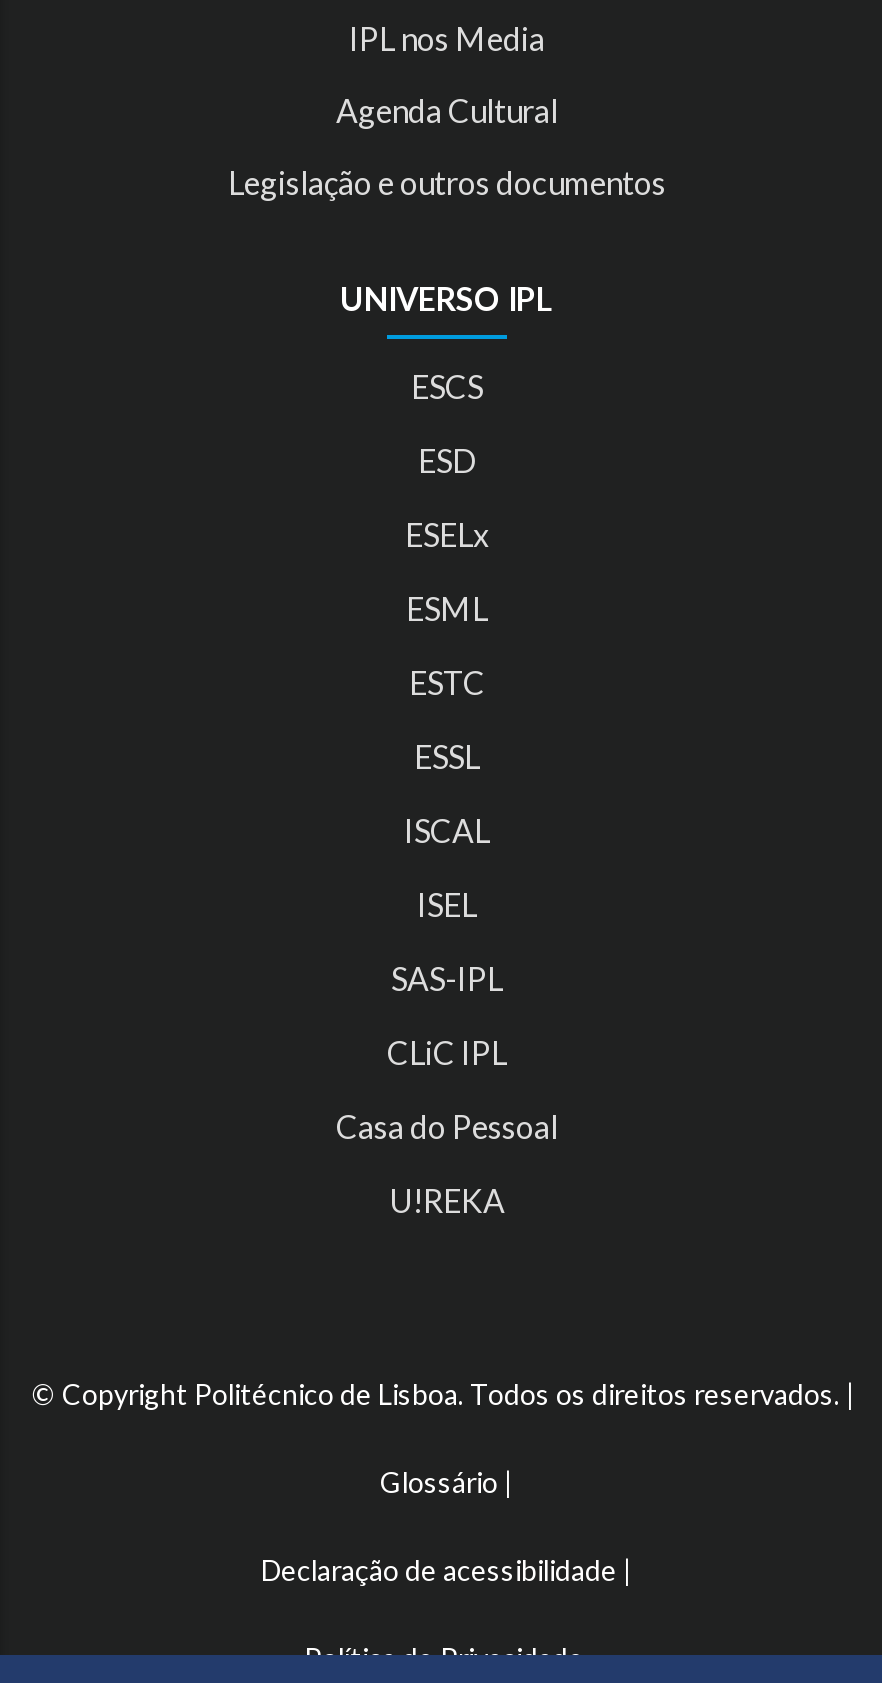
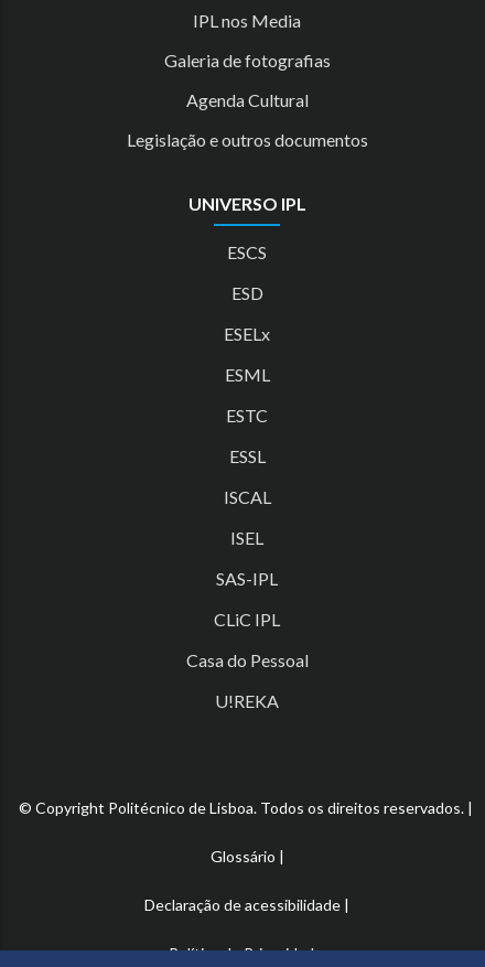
+ Galeria de fotografias
